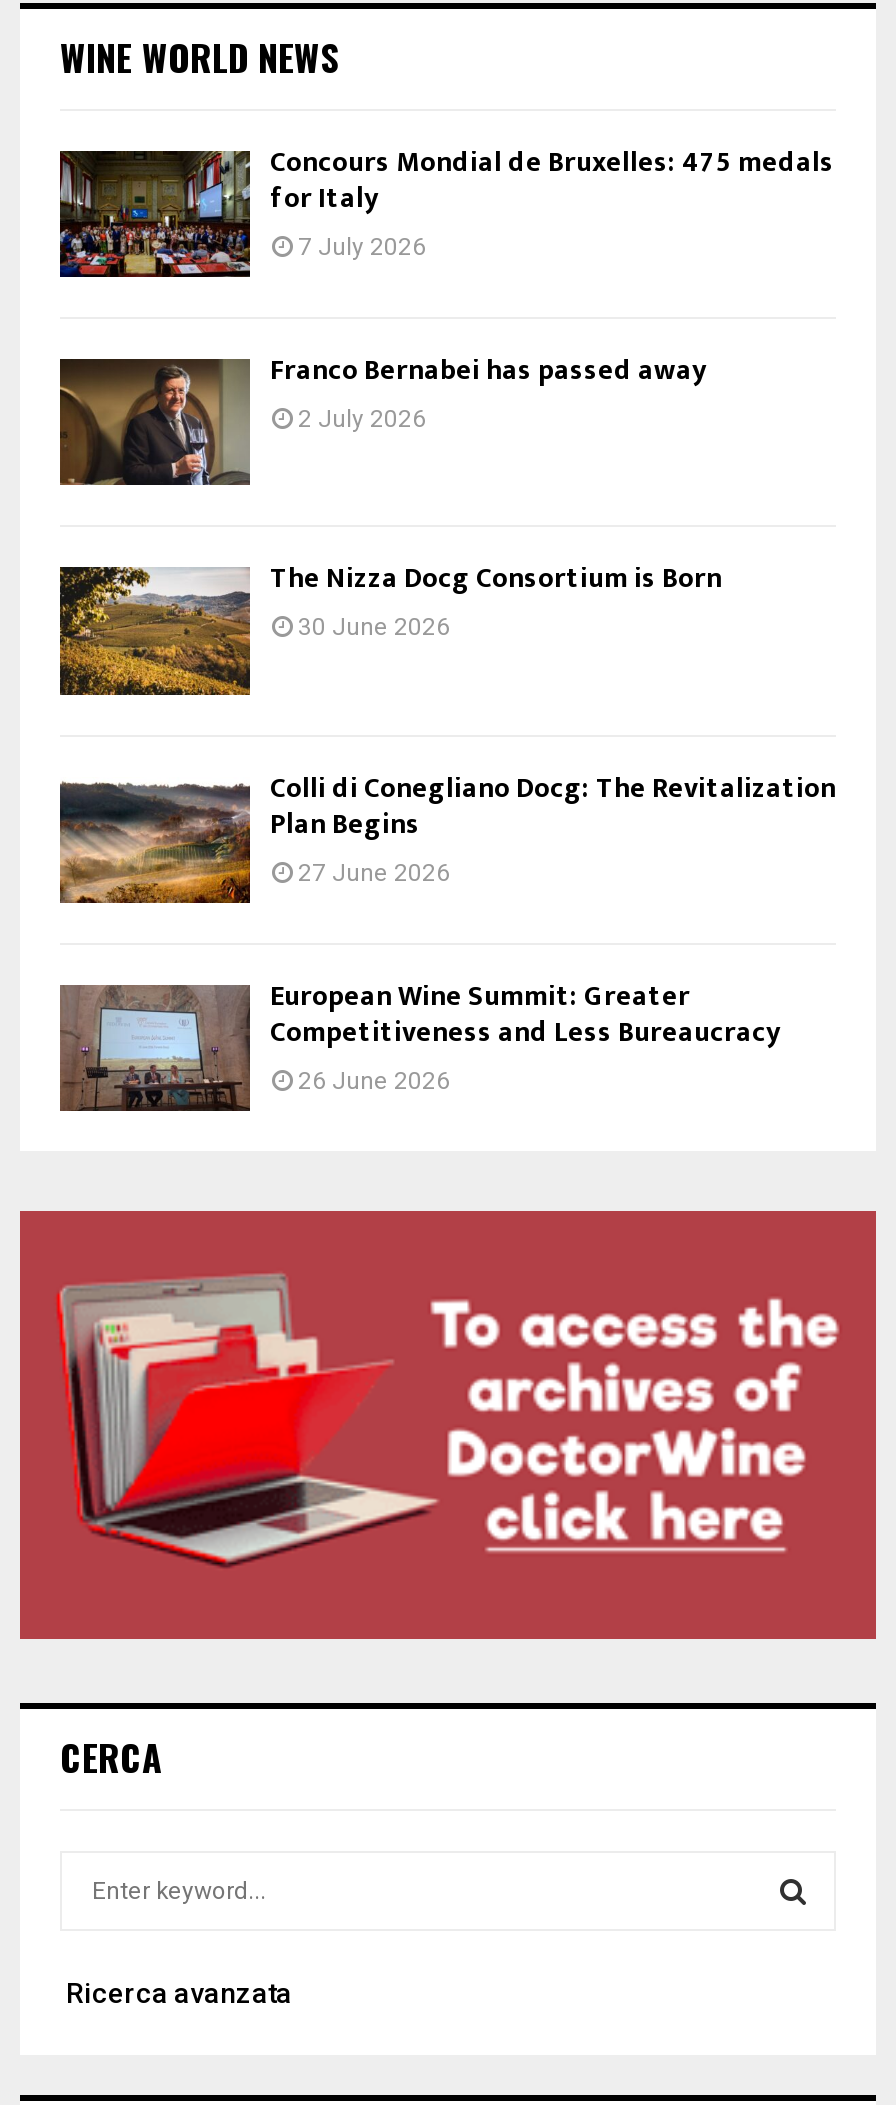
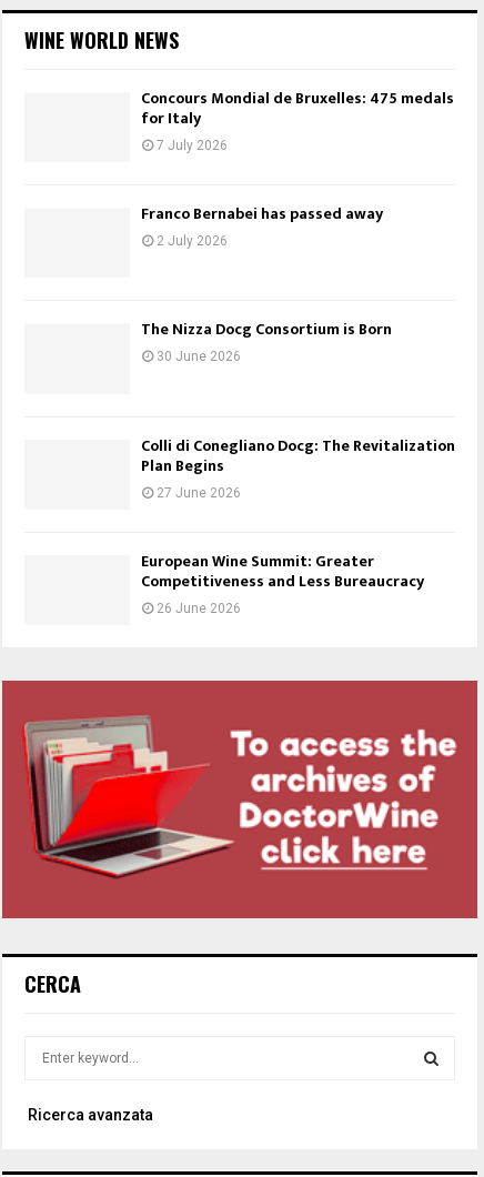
- [image]

- [image]

- [image]

- [image]

- [image]
